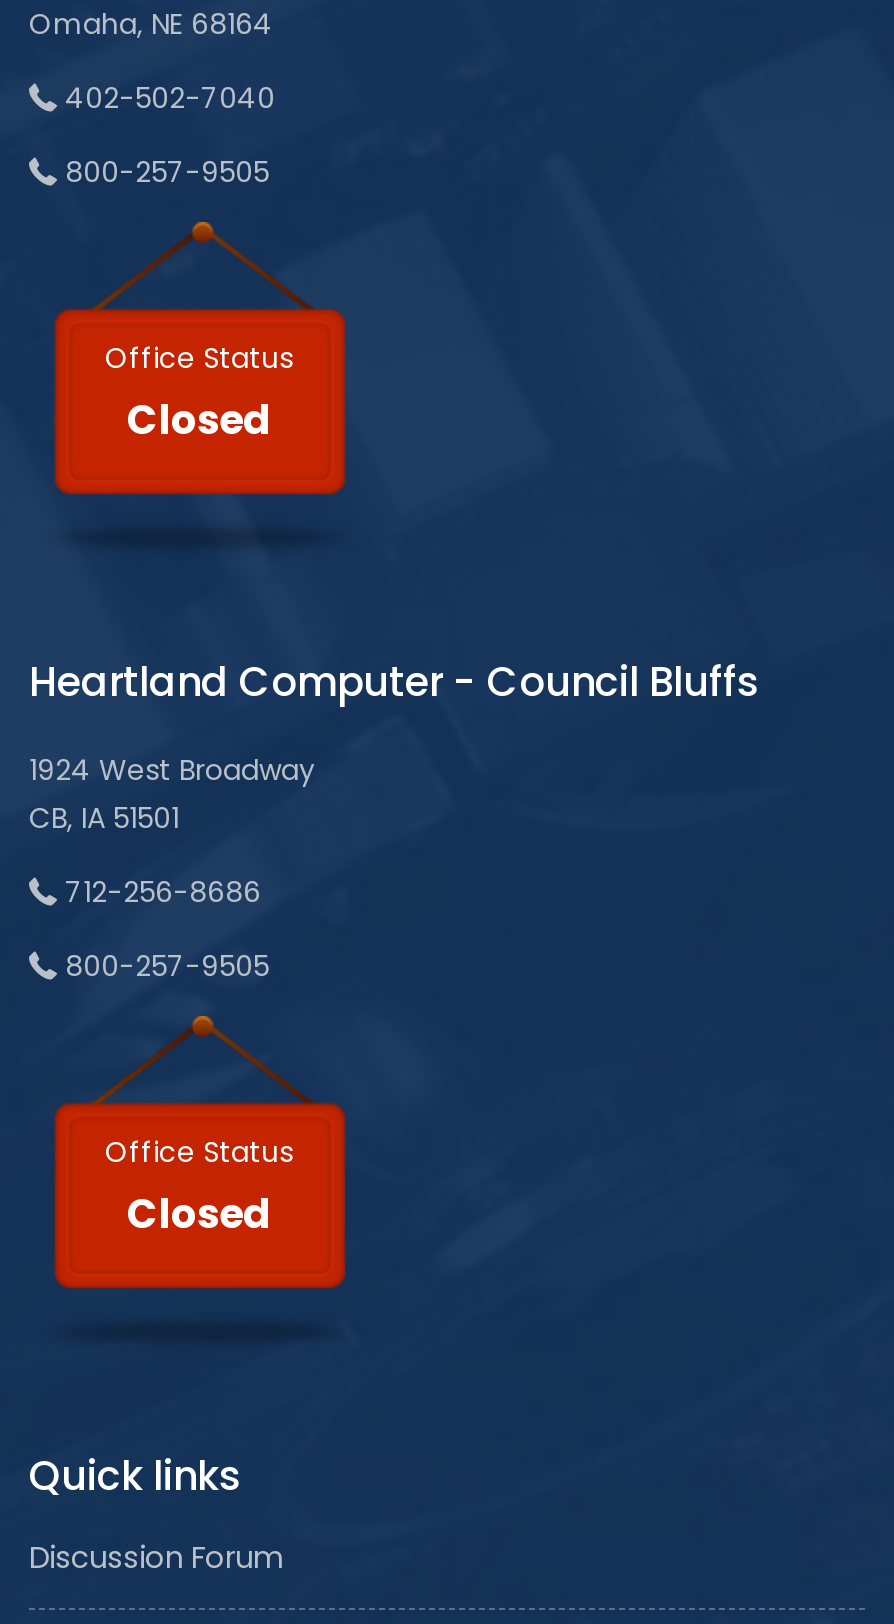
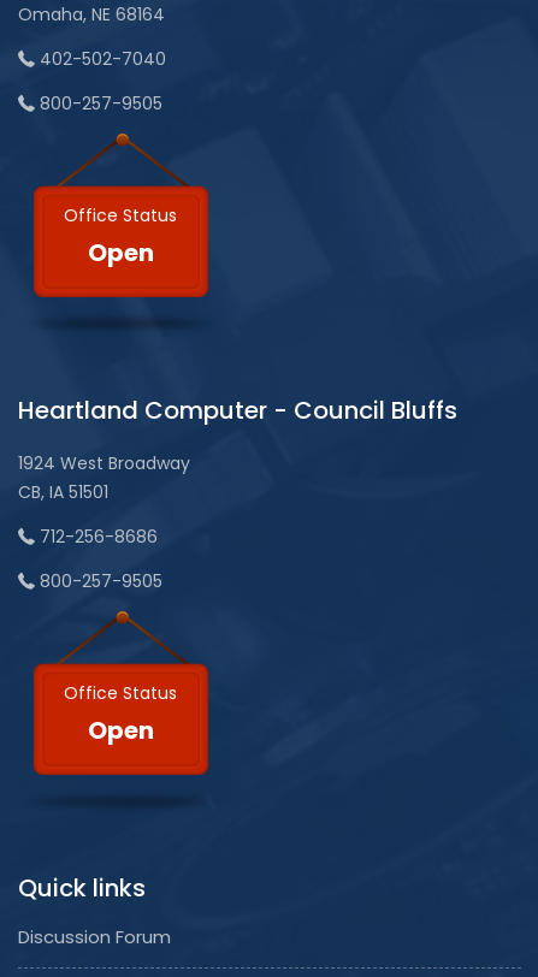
- Closed
+ Open

- Closed
+ Open
